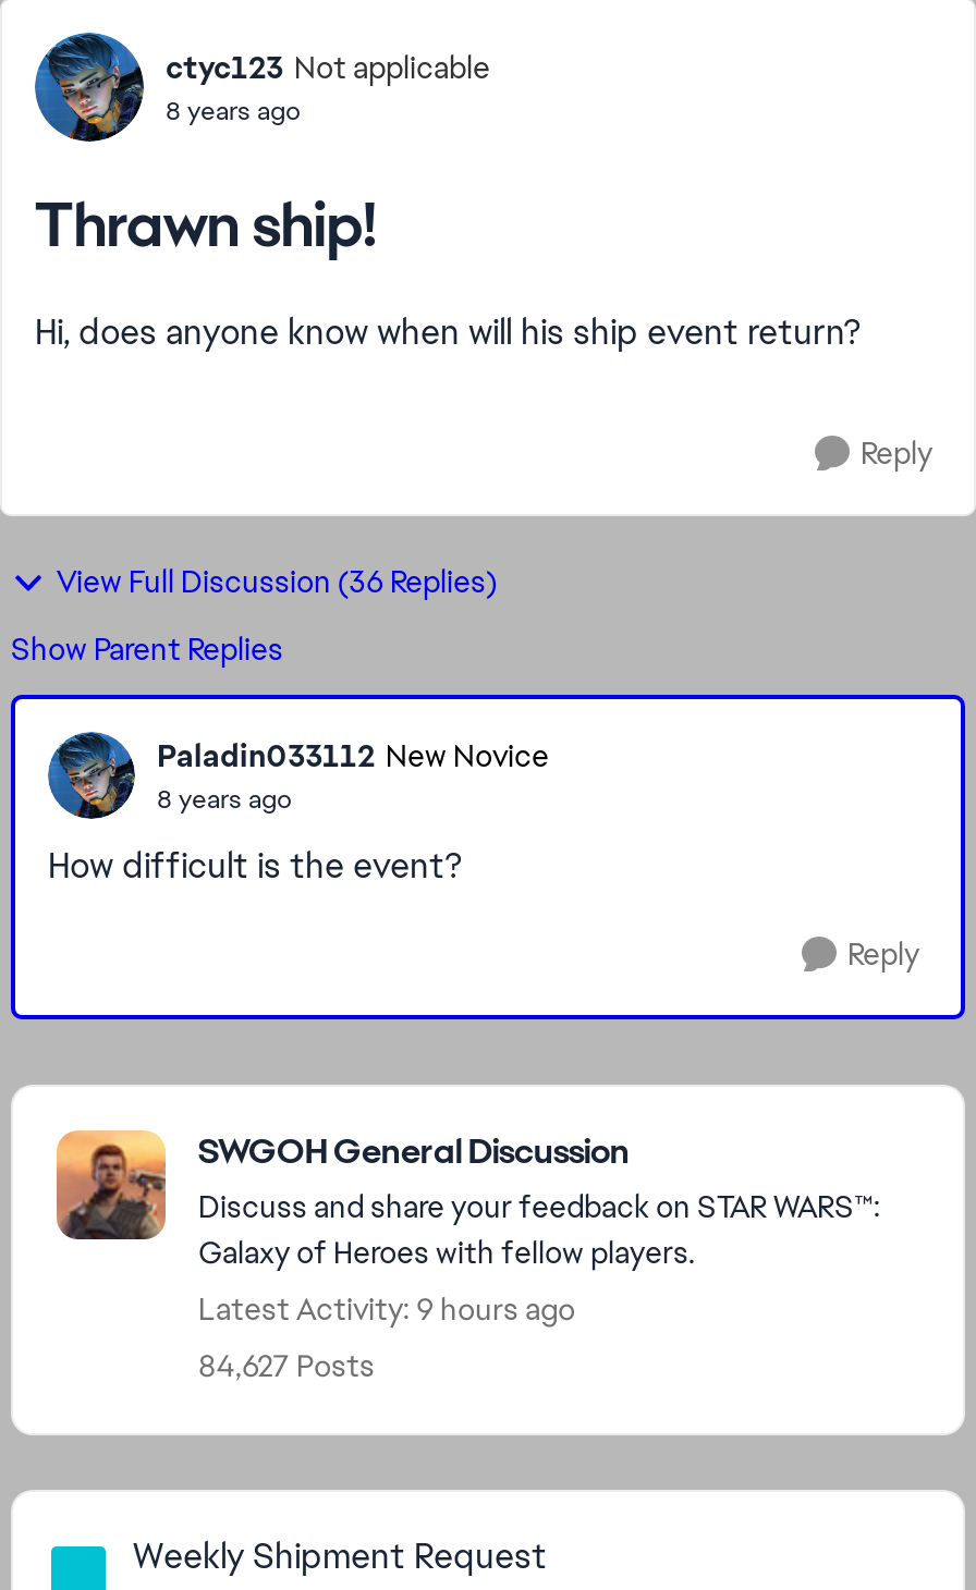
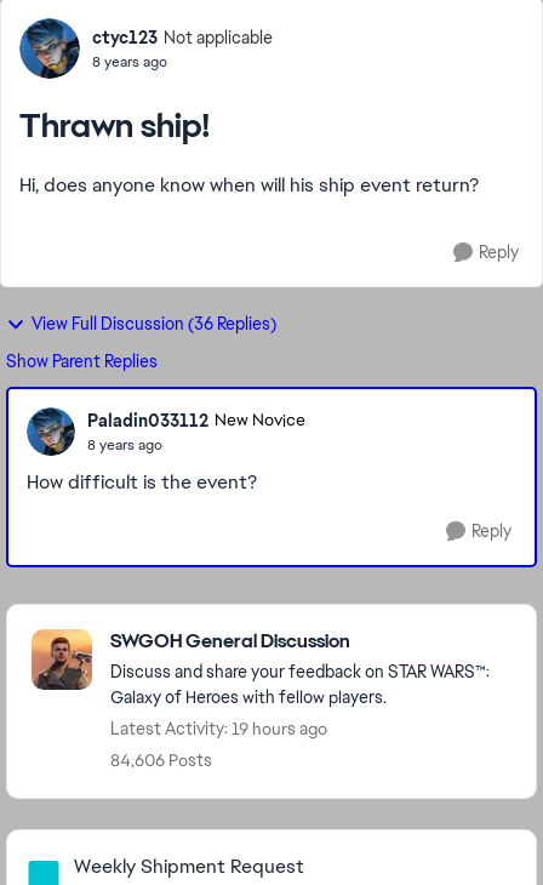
- Latest Activity: 9 hours ago
+ Latest Activity: 19 hours ago

- 84,627 Posts
+ 84,606 Posts
